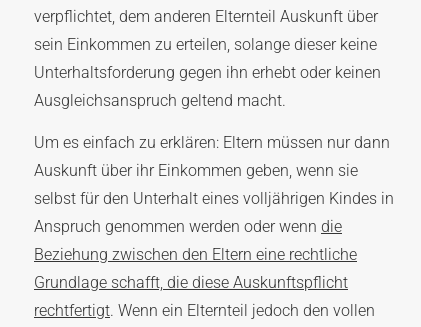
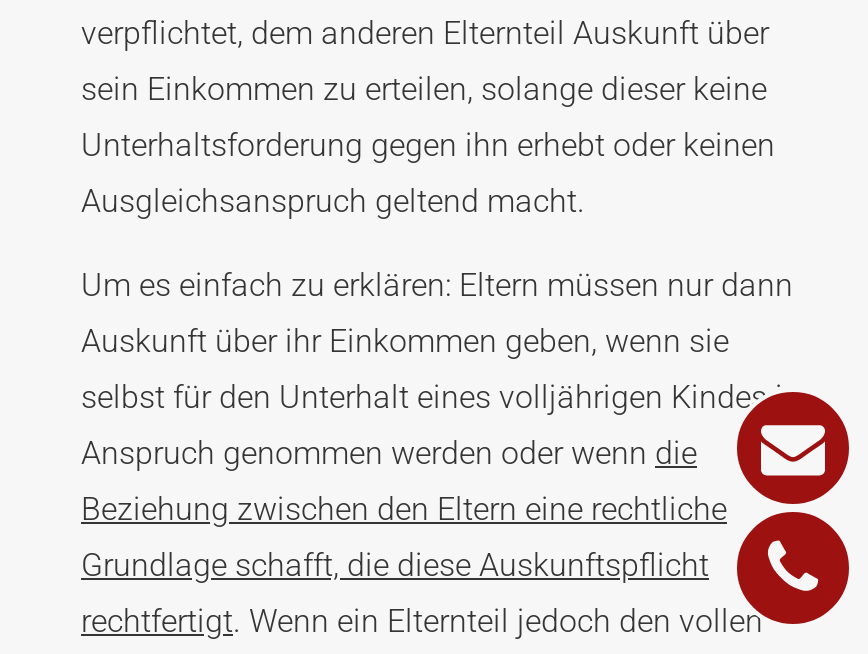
+ [image]
